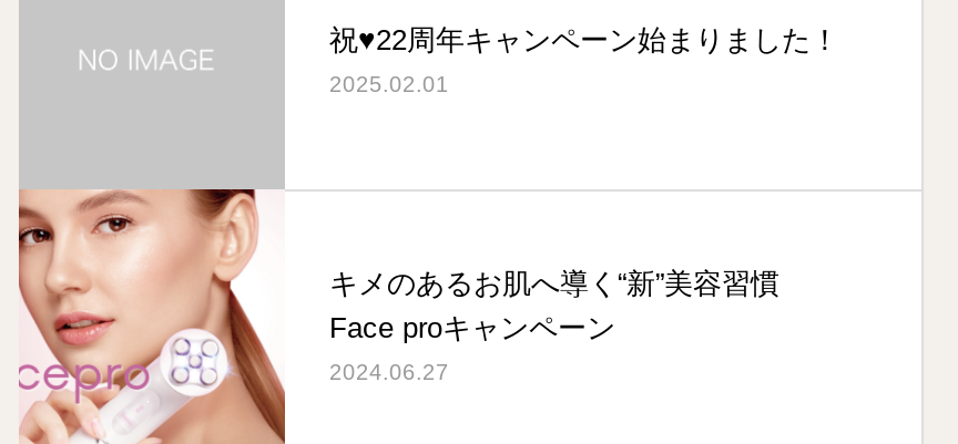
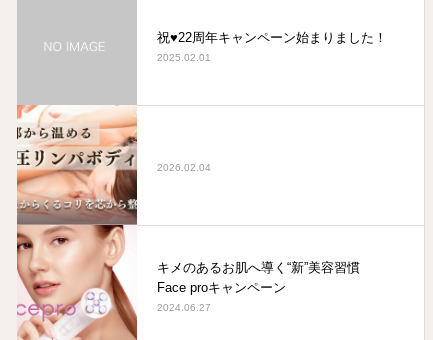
+ [image]
+ 2026.02.04
